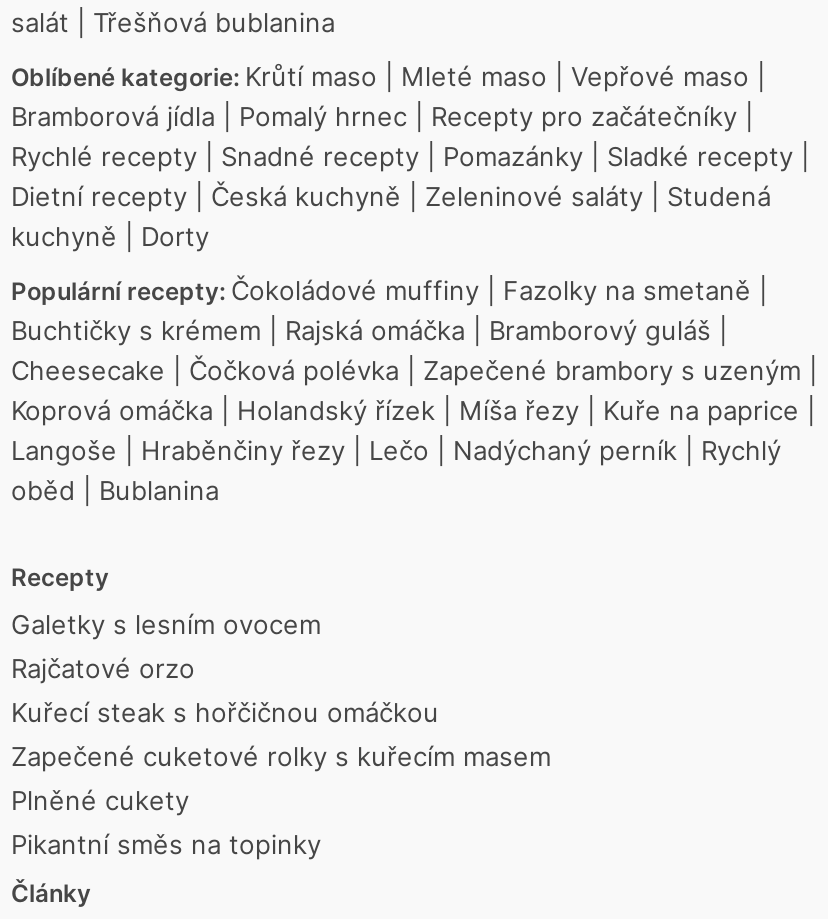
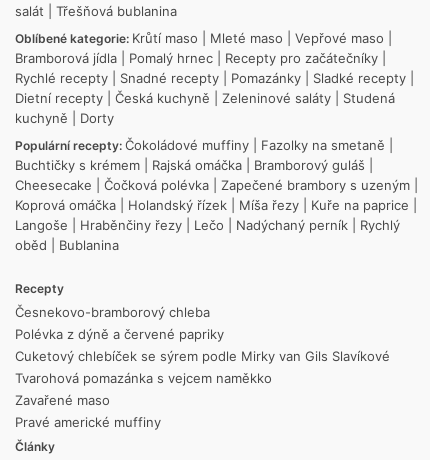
- Galetky s lesním ovocem
- Rajčatové orzo
- Kuřecí steak s hořčičnou omáčkou
- Zapečené cuketové rolky s kuřecím masem
- Plněné cukety
- Pikantní směs na topinky
+ Česnekovo-bramborový chleba
+ Polévka z dýně a červené papriky
+ Cuketový chlebíček se sýrem podle Mirky van Gils Slavíkové
+ Tvarohová pomazánka s vejcem naměkko
+ Zavařené maso
+ Pravé americké muffiny
